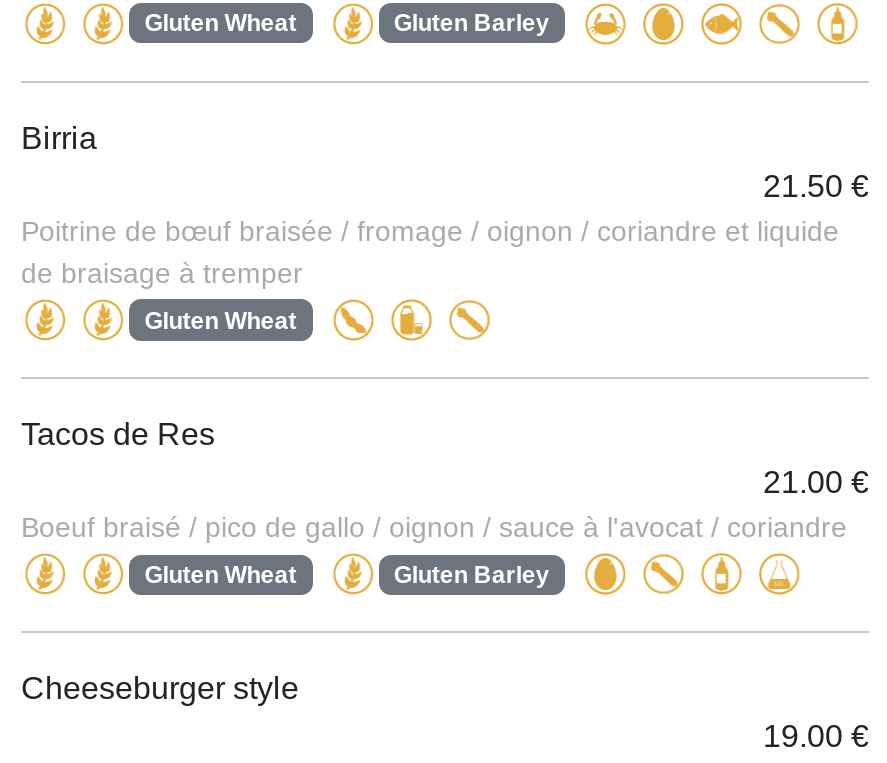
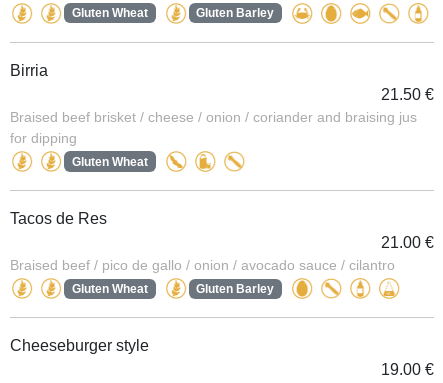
- Poitrine de bœuf braisée / fromage / oignon / coriandre et liquide
- de braisage à tremper
+ Braised beef brisket / cheese / onion / coriander and braising jus
+ for dipping

- Boeuf braisé / pico de gallo / oignon / sauce à l'avocat / coriandre
+ Braised beef / pico de gallo / onion / avocado sauce / cilantro
